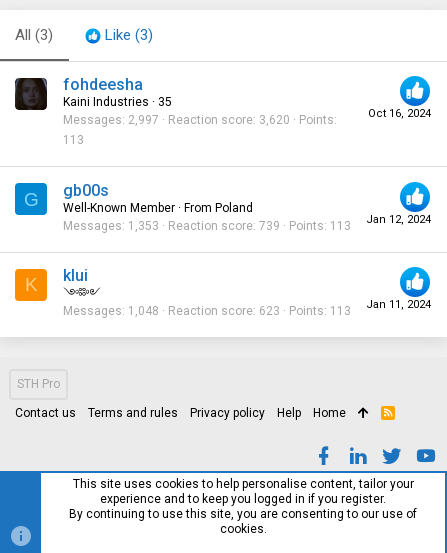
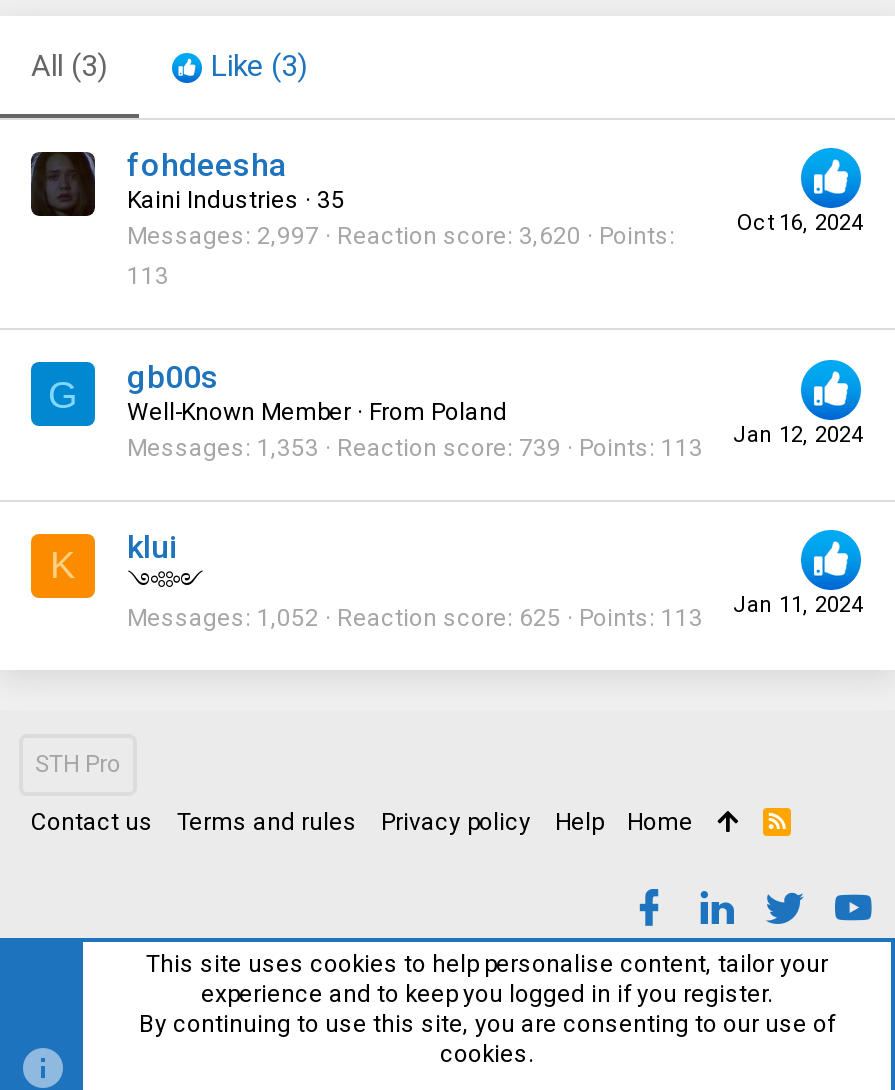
- Messages 1,048
+ Messages 1,052

- Reaction score 623
+ Reaction score 625
